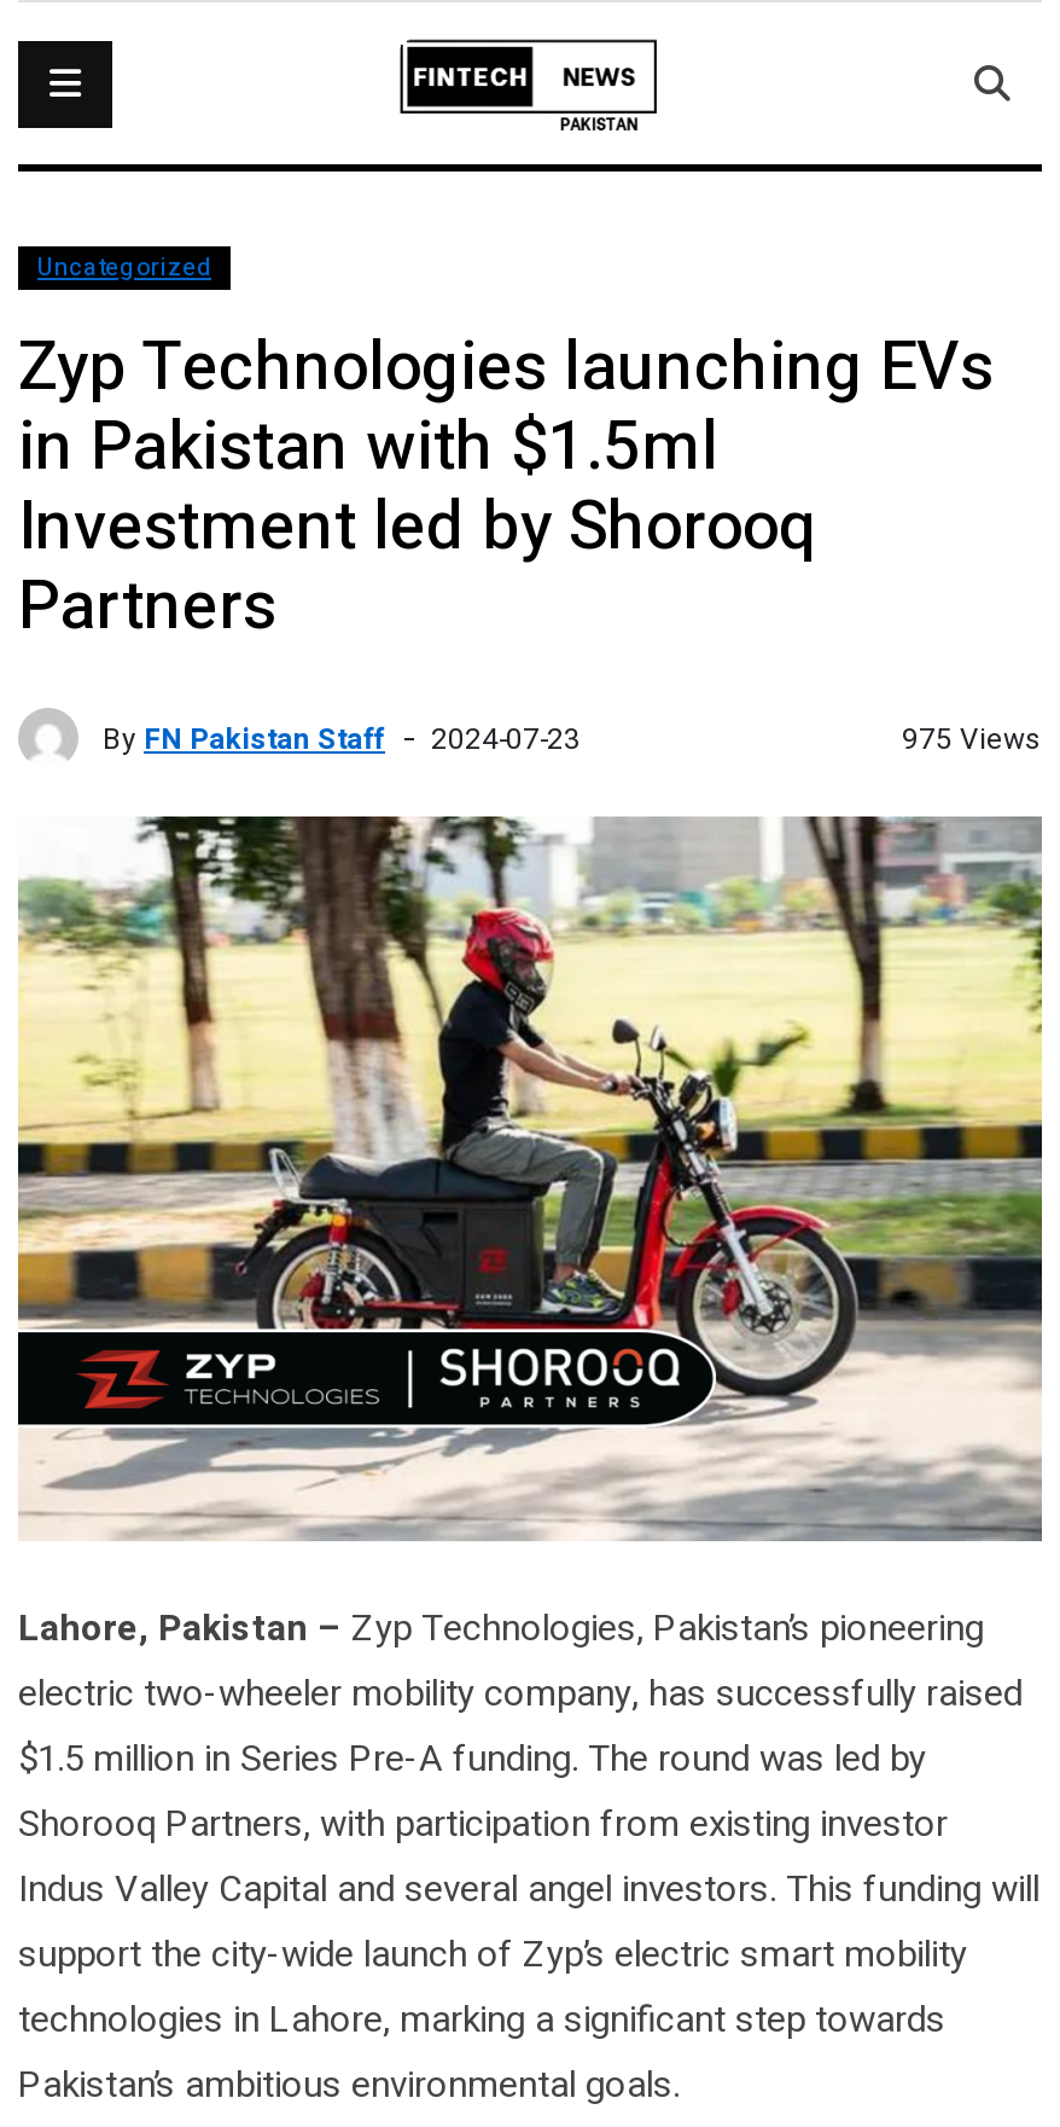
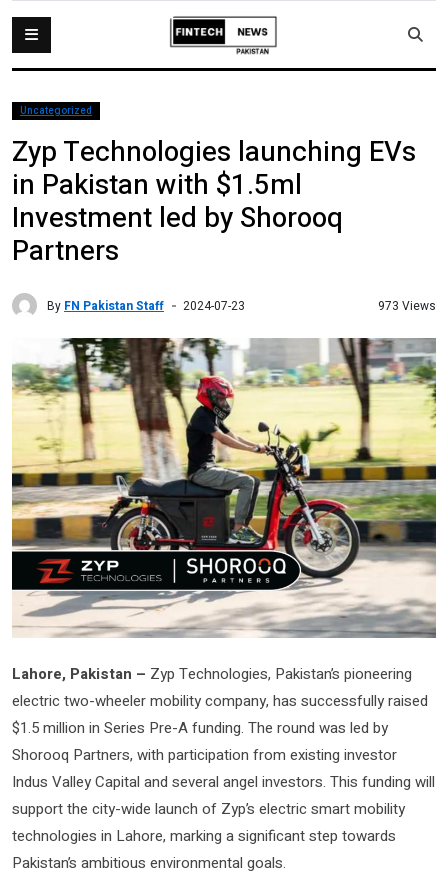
- 975 Views
+ 973 Views
